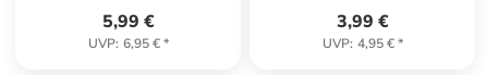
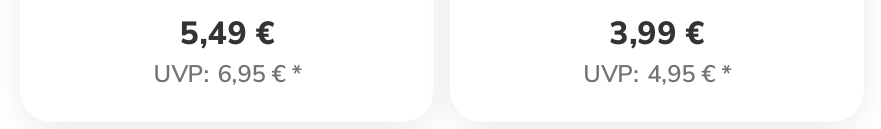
- 5,99 €
+ 5,49 €
